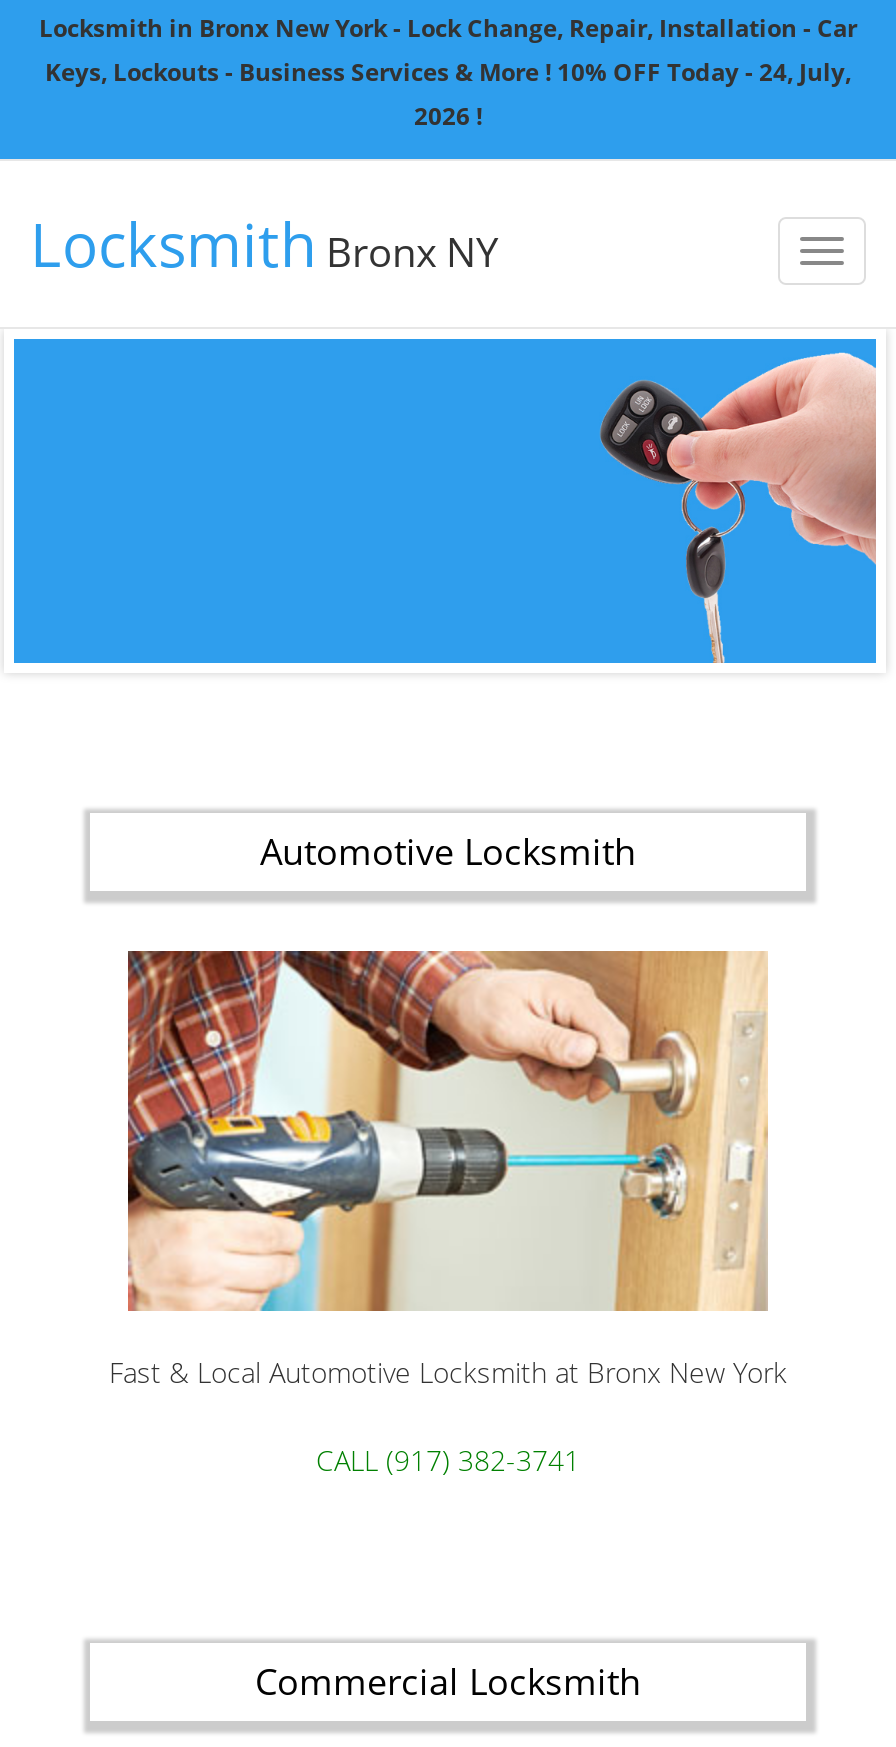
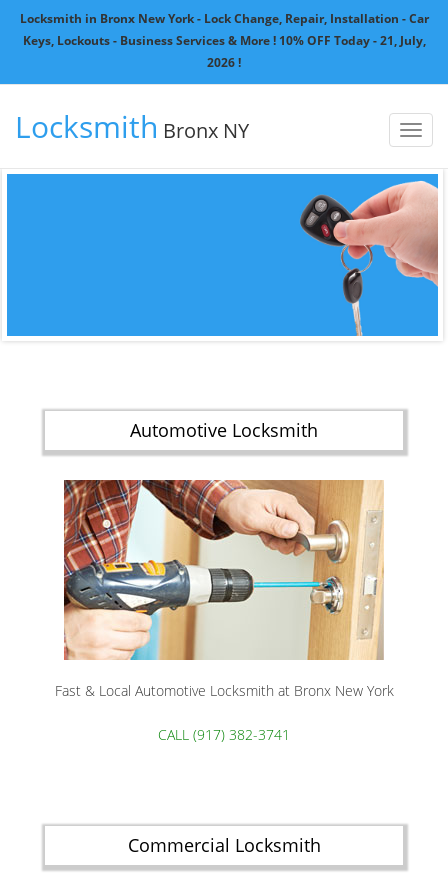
- Keys, Lockouts - Business Services & More ! 10% OFF Today - 24, July,
+ Keys, Lockouts - Business Services & More ! 10% OFF Today - 21, July,
